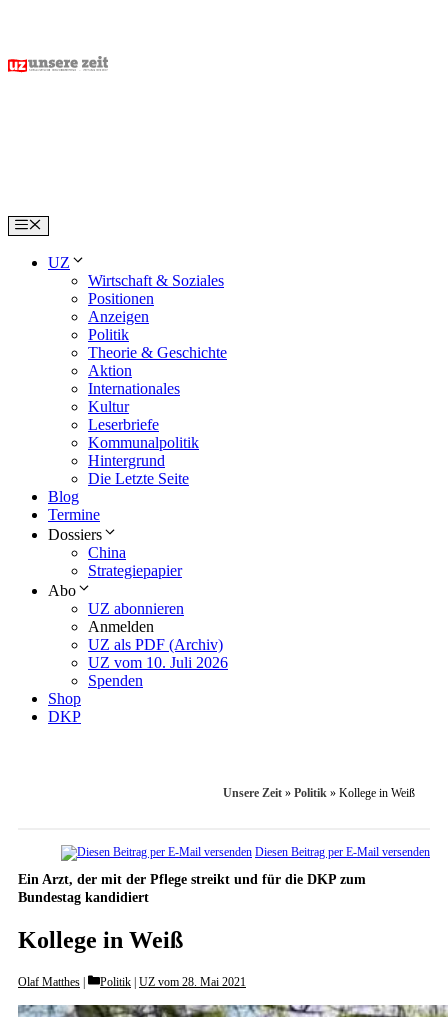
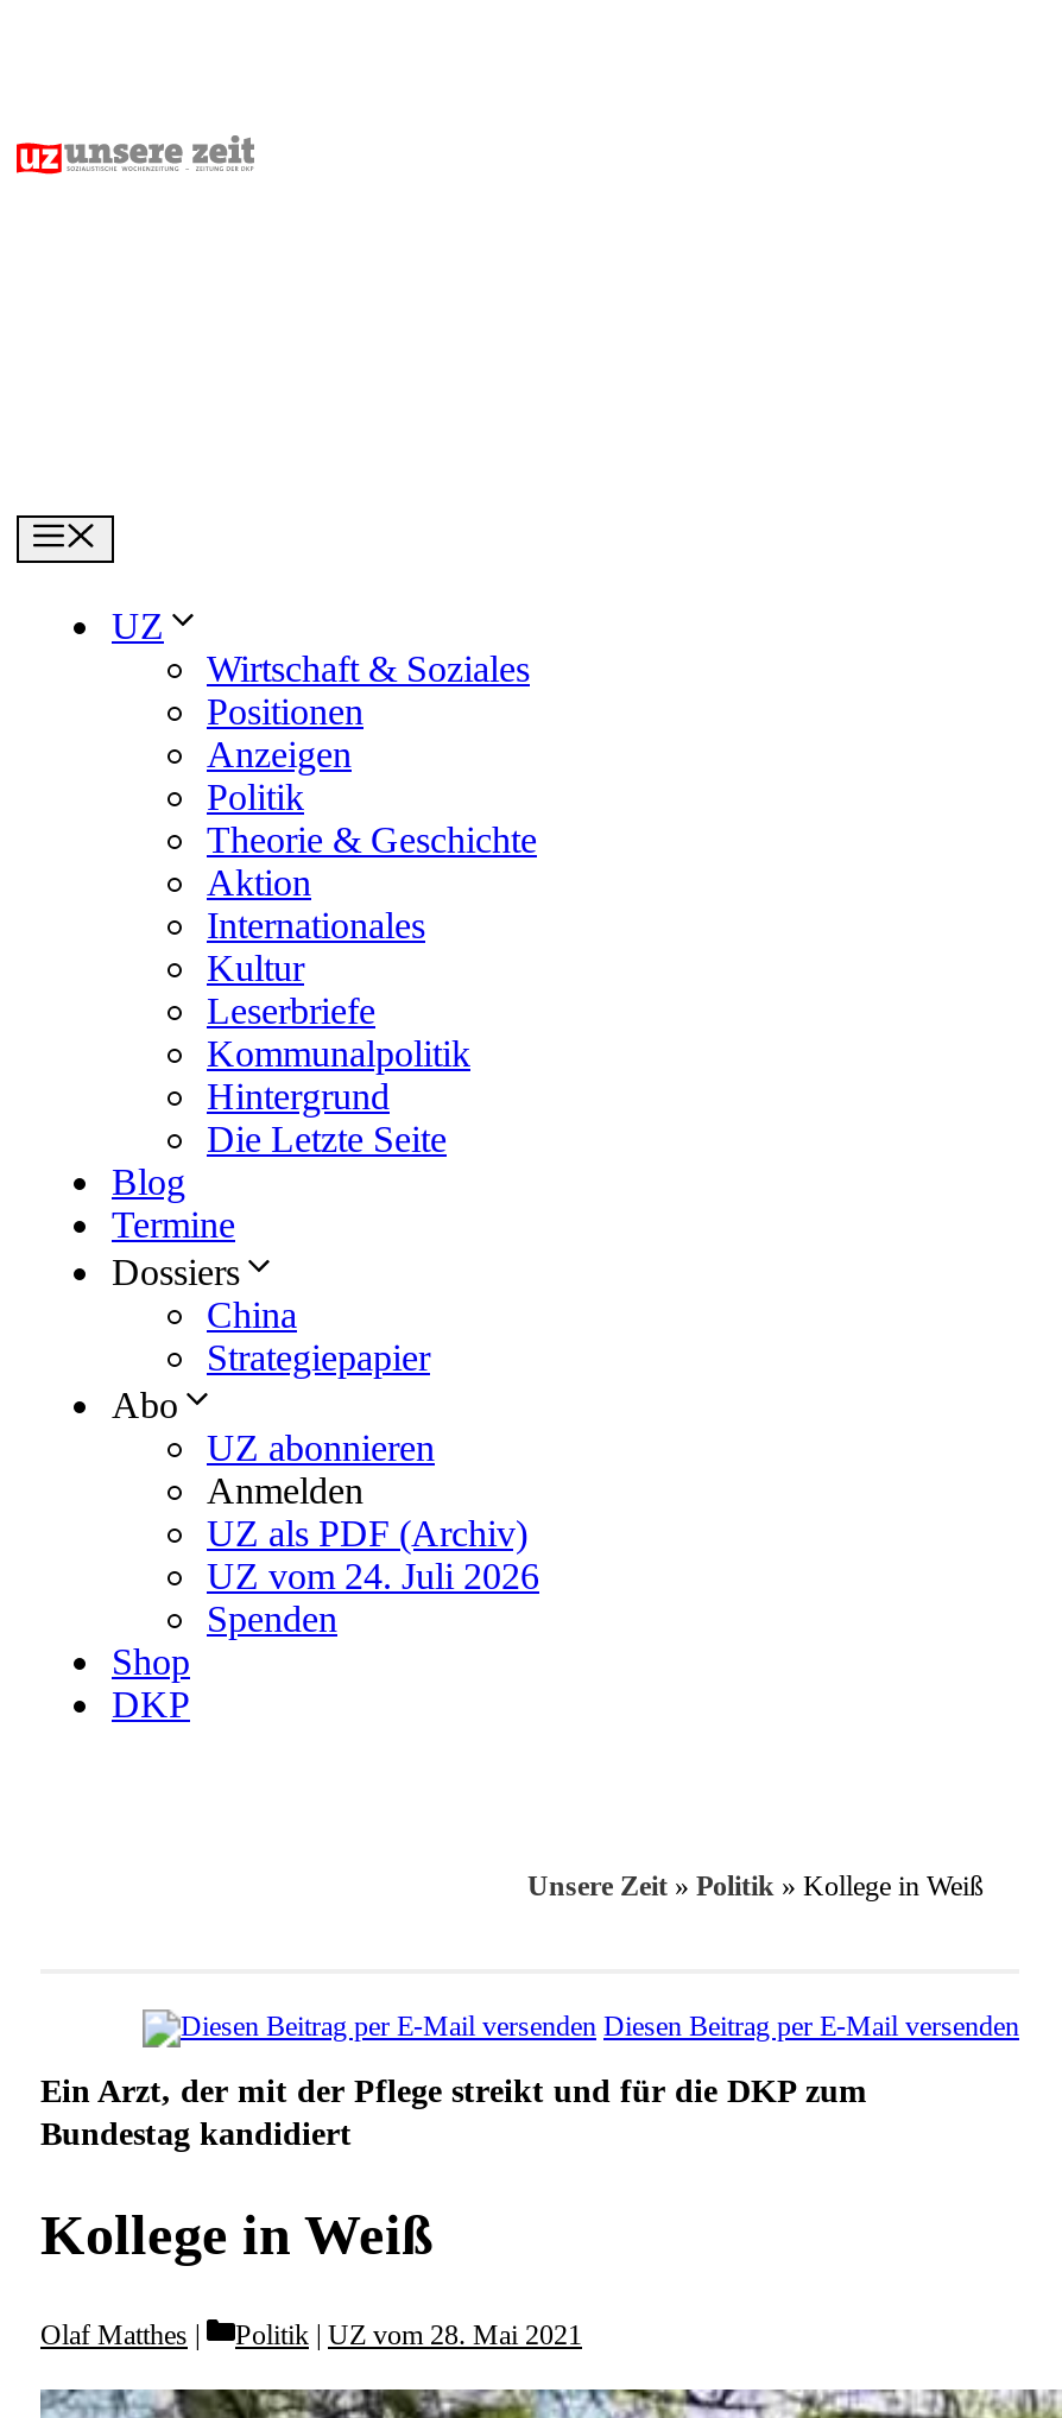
- UZ vom 10. Juli 2026
+ UZ vom 24. Juli 2026
